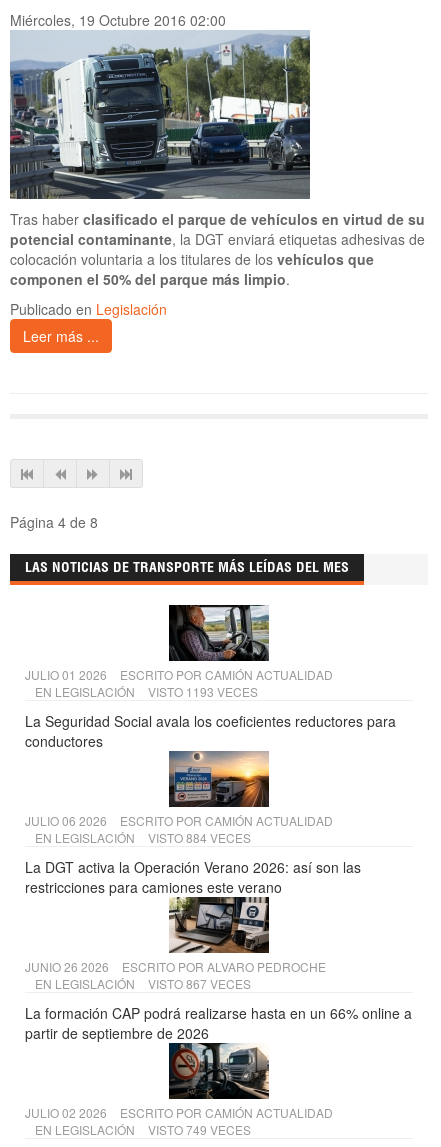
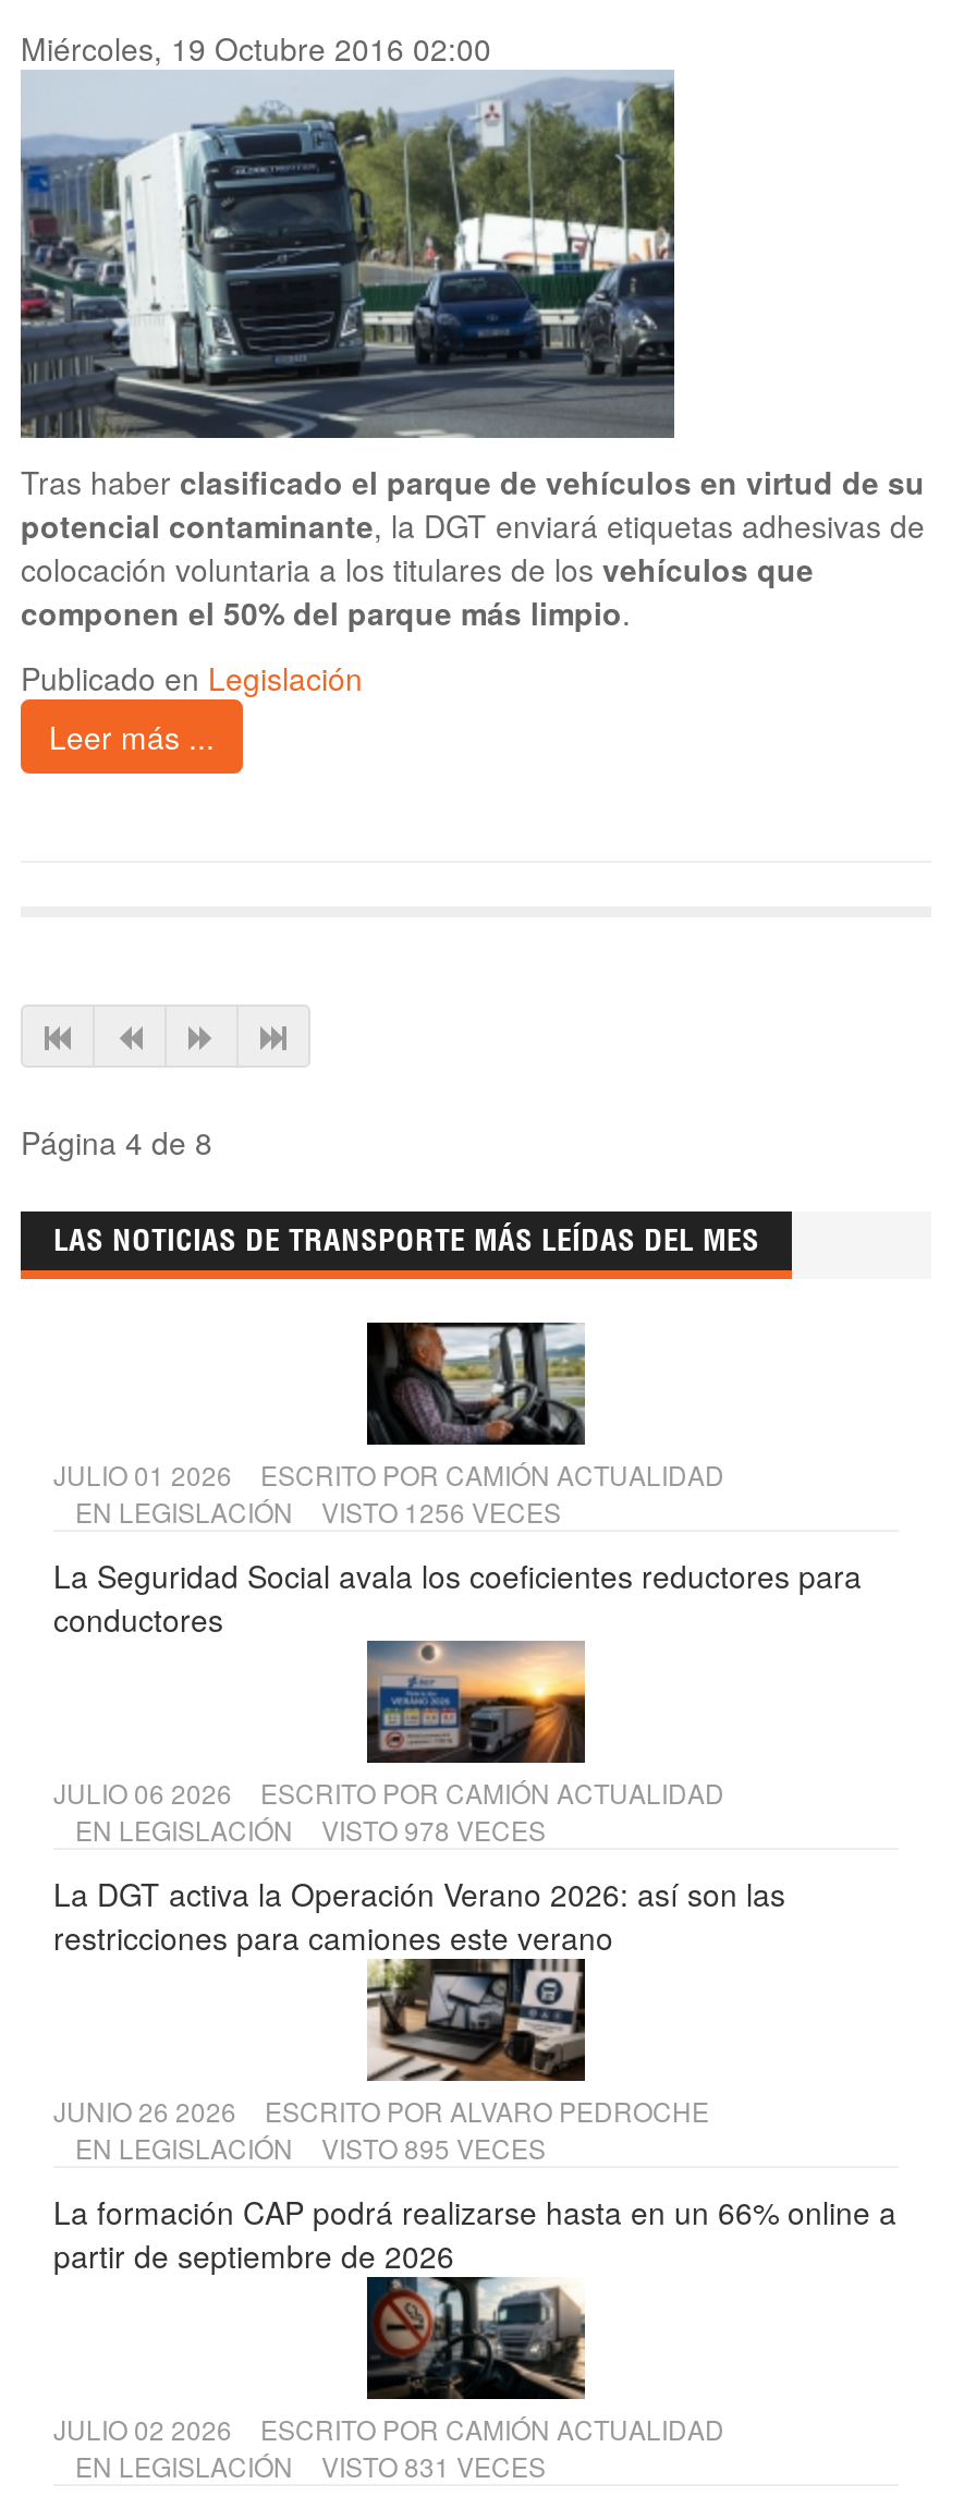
- EN LEGISLACIÓN VISTO 1193 VECES
+ EN LEGISLACIÓN VISTO 1256 VECES

- EN LEGISLACIÓN VISTO 884 VECES
+ EN LEGISLACIÓN VISTO 978 VECES

- EN LEGISLACIÓN VISTO 867 VECES
+ EN LEGISLACIÓN VISTO 895 VECES

- EN LEGISLACIÓN VISTO 749 VECES
+ EN LEGISLACIÓN VISTO 831 VECES
